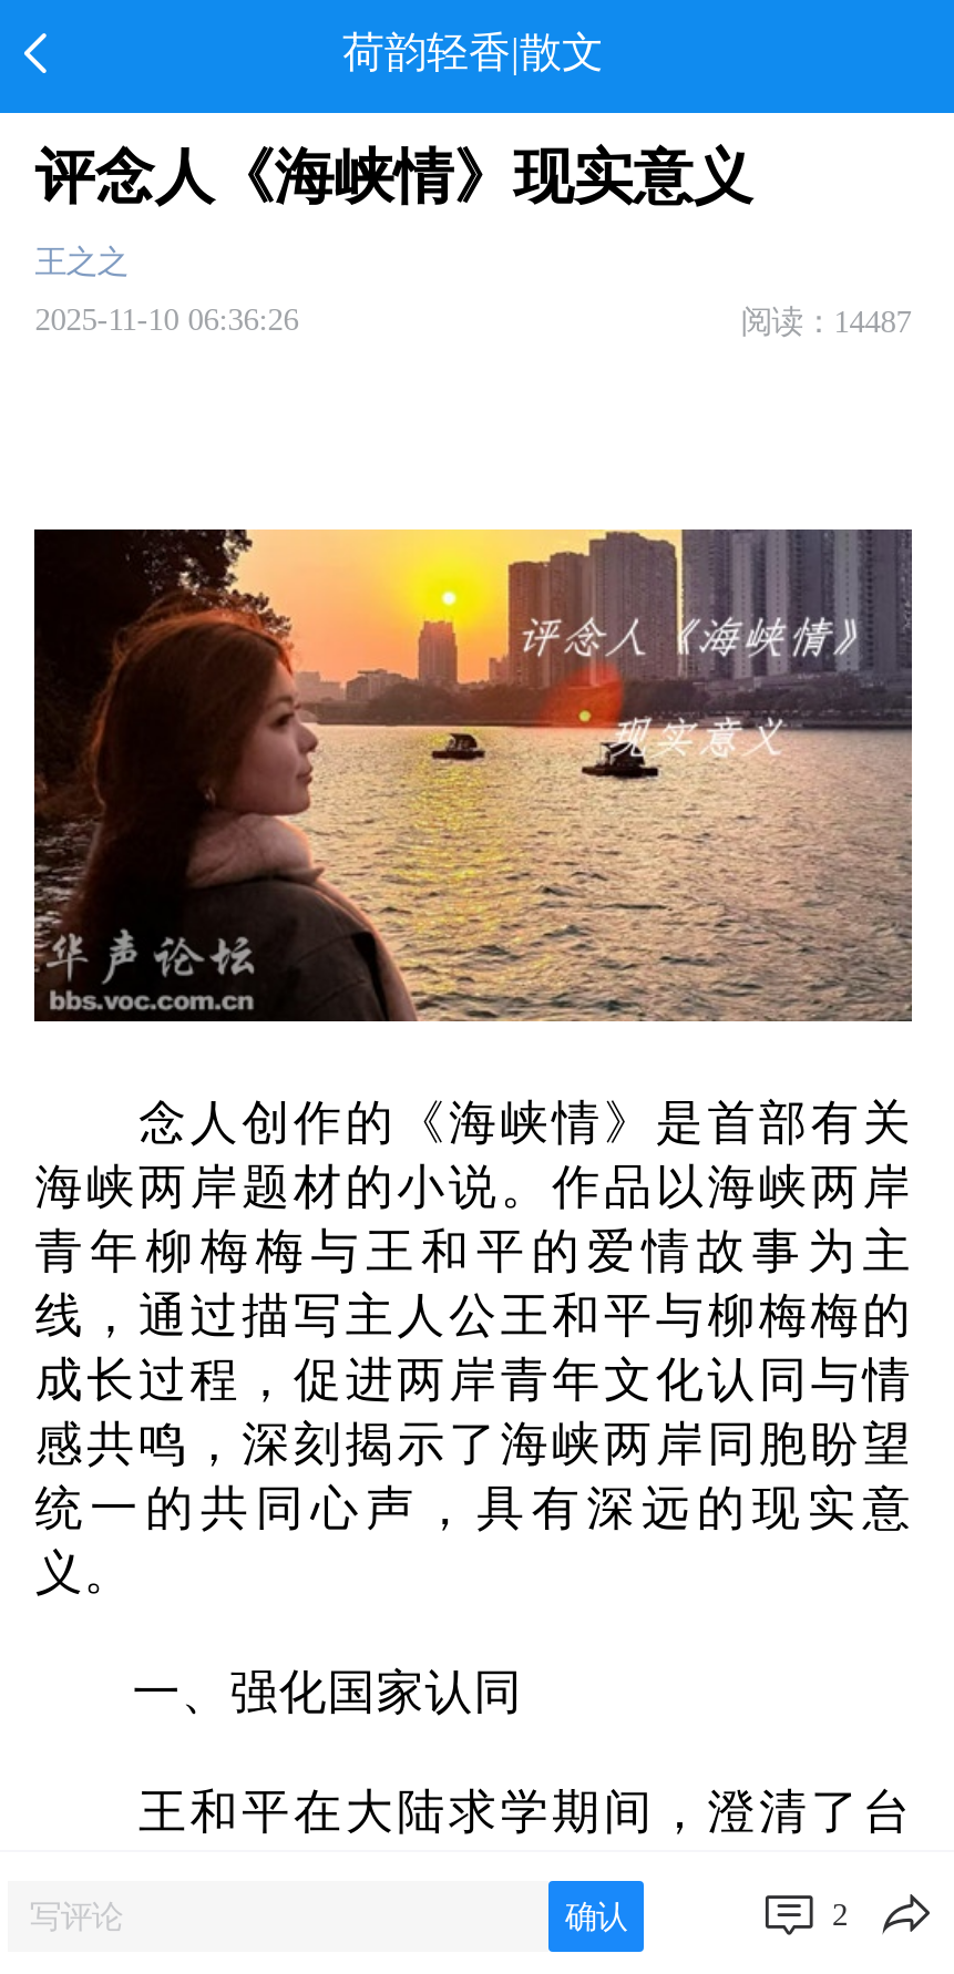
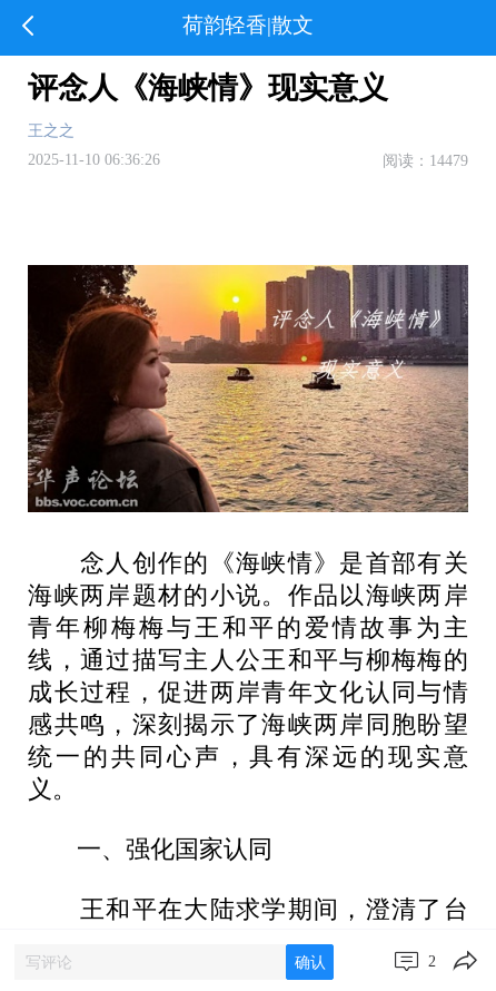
- 阅读：14487
+ 阅读：14479
